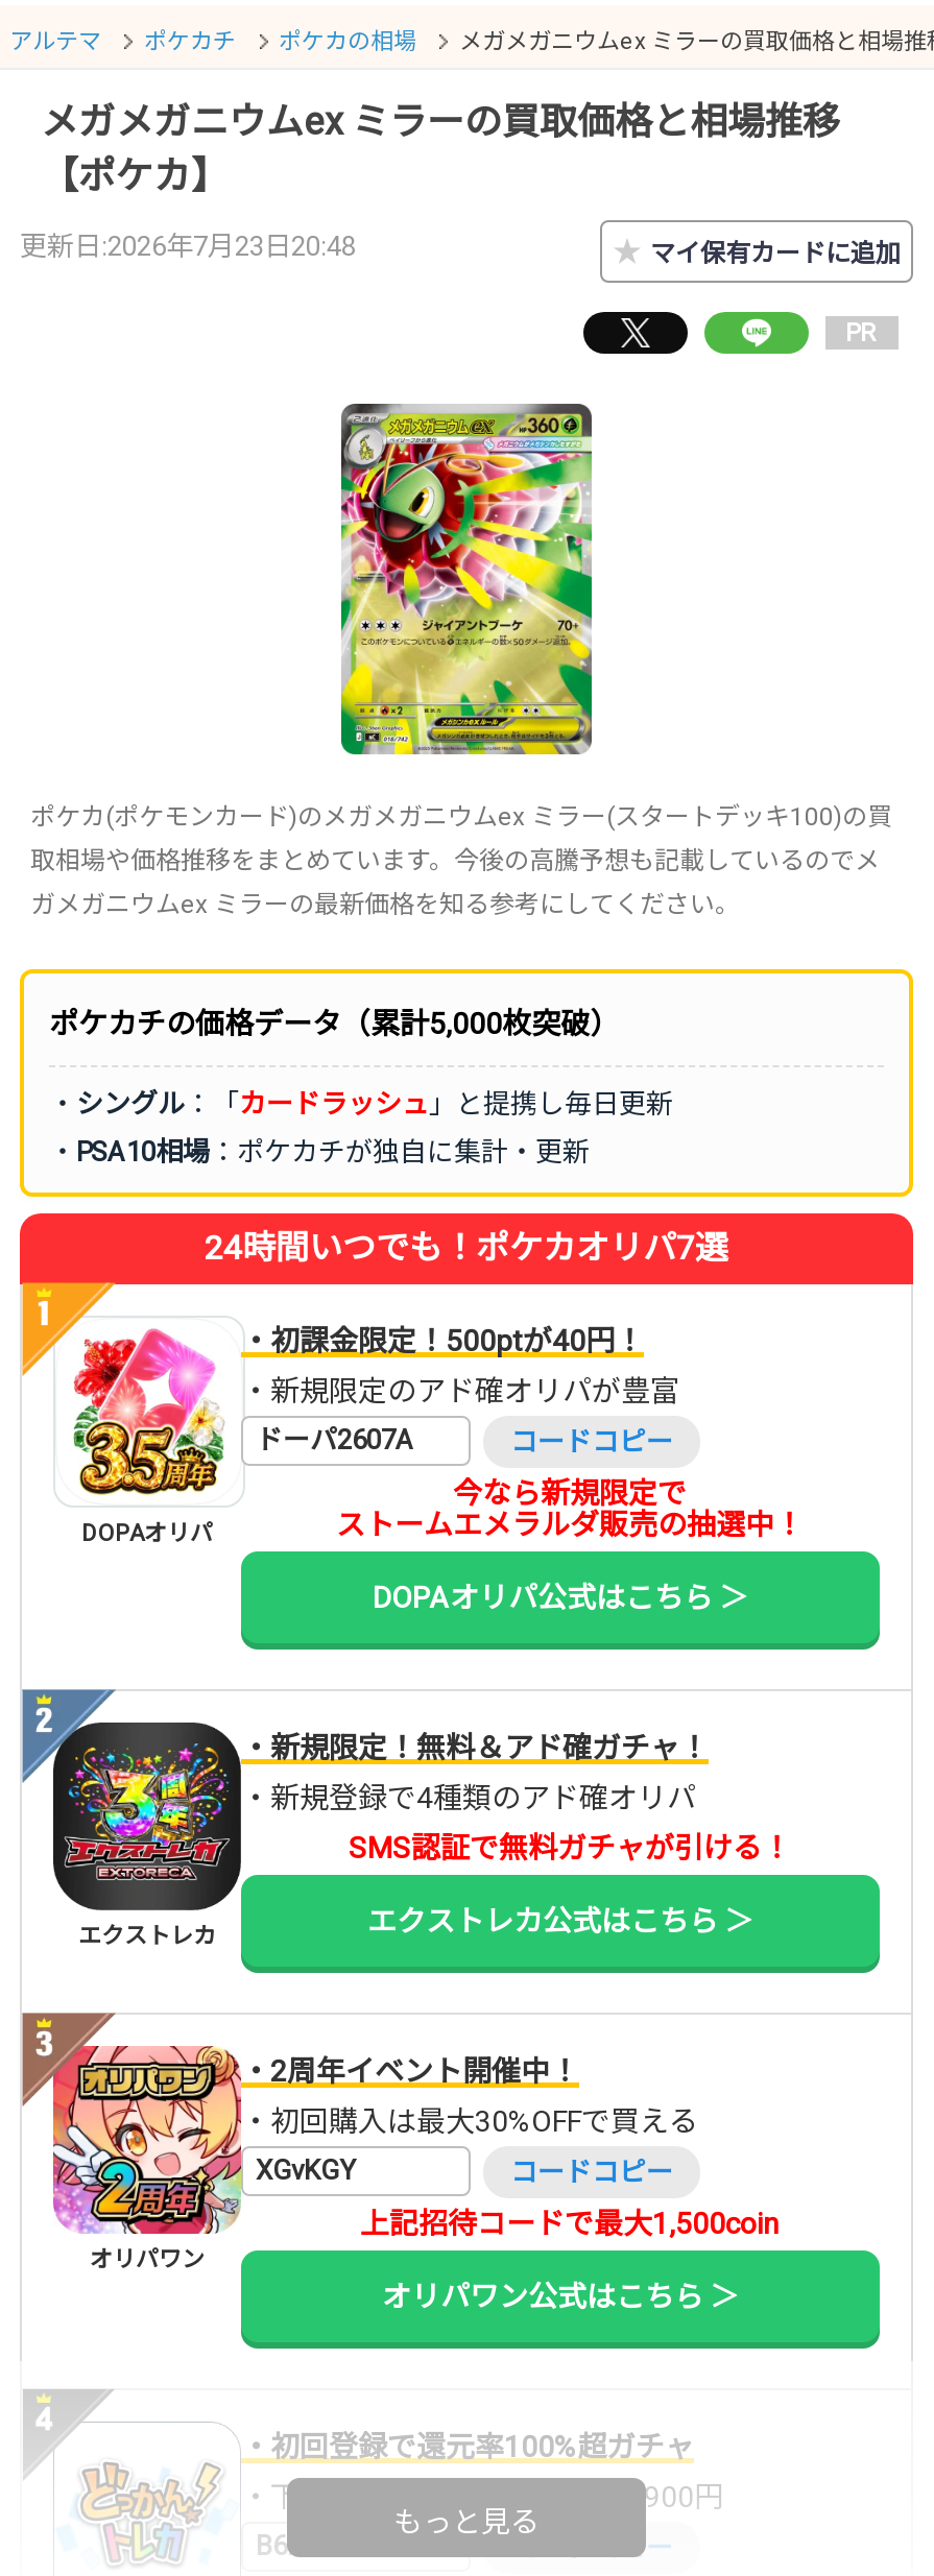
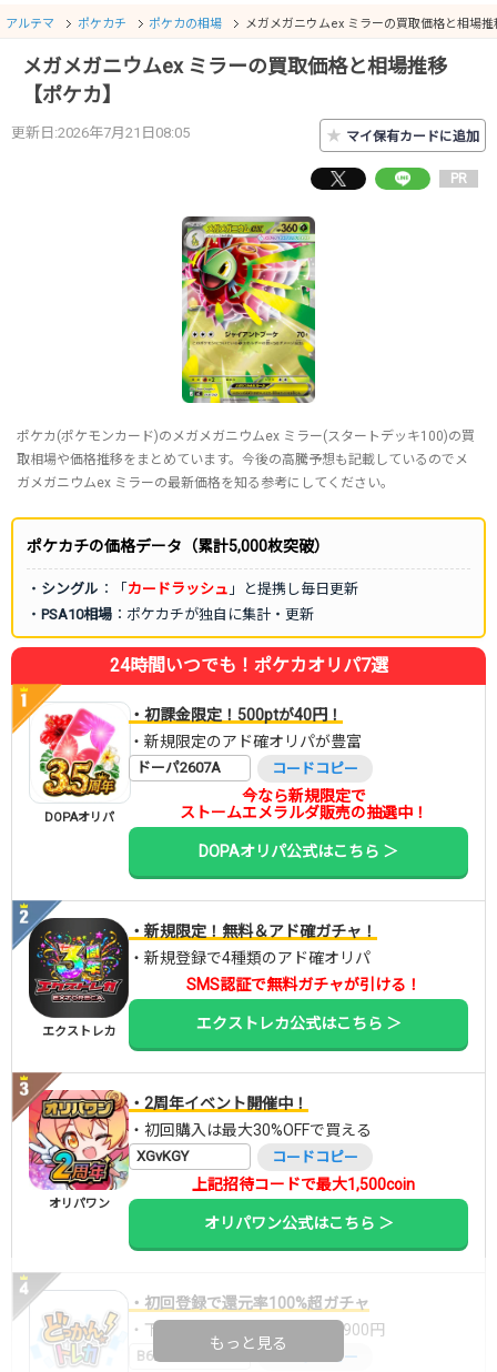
- 更新日:2026年7月23日20:48
+ 更新日:2026年7月21日08:05
